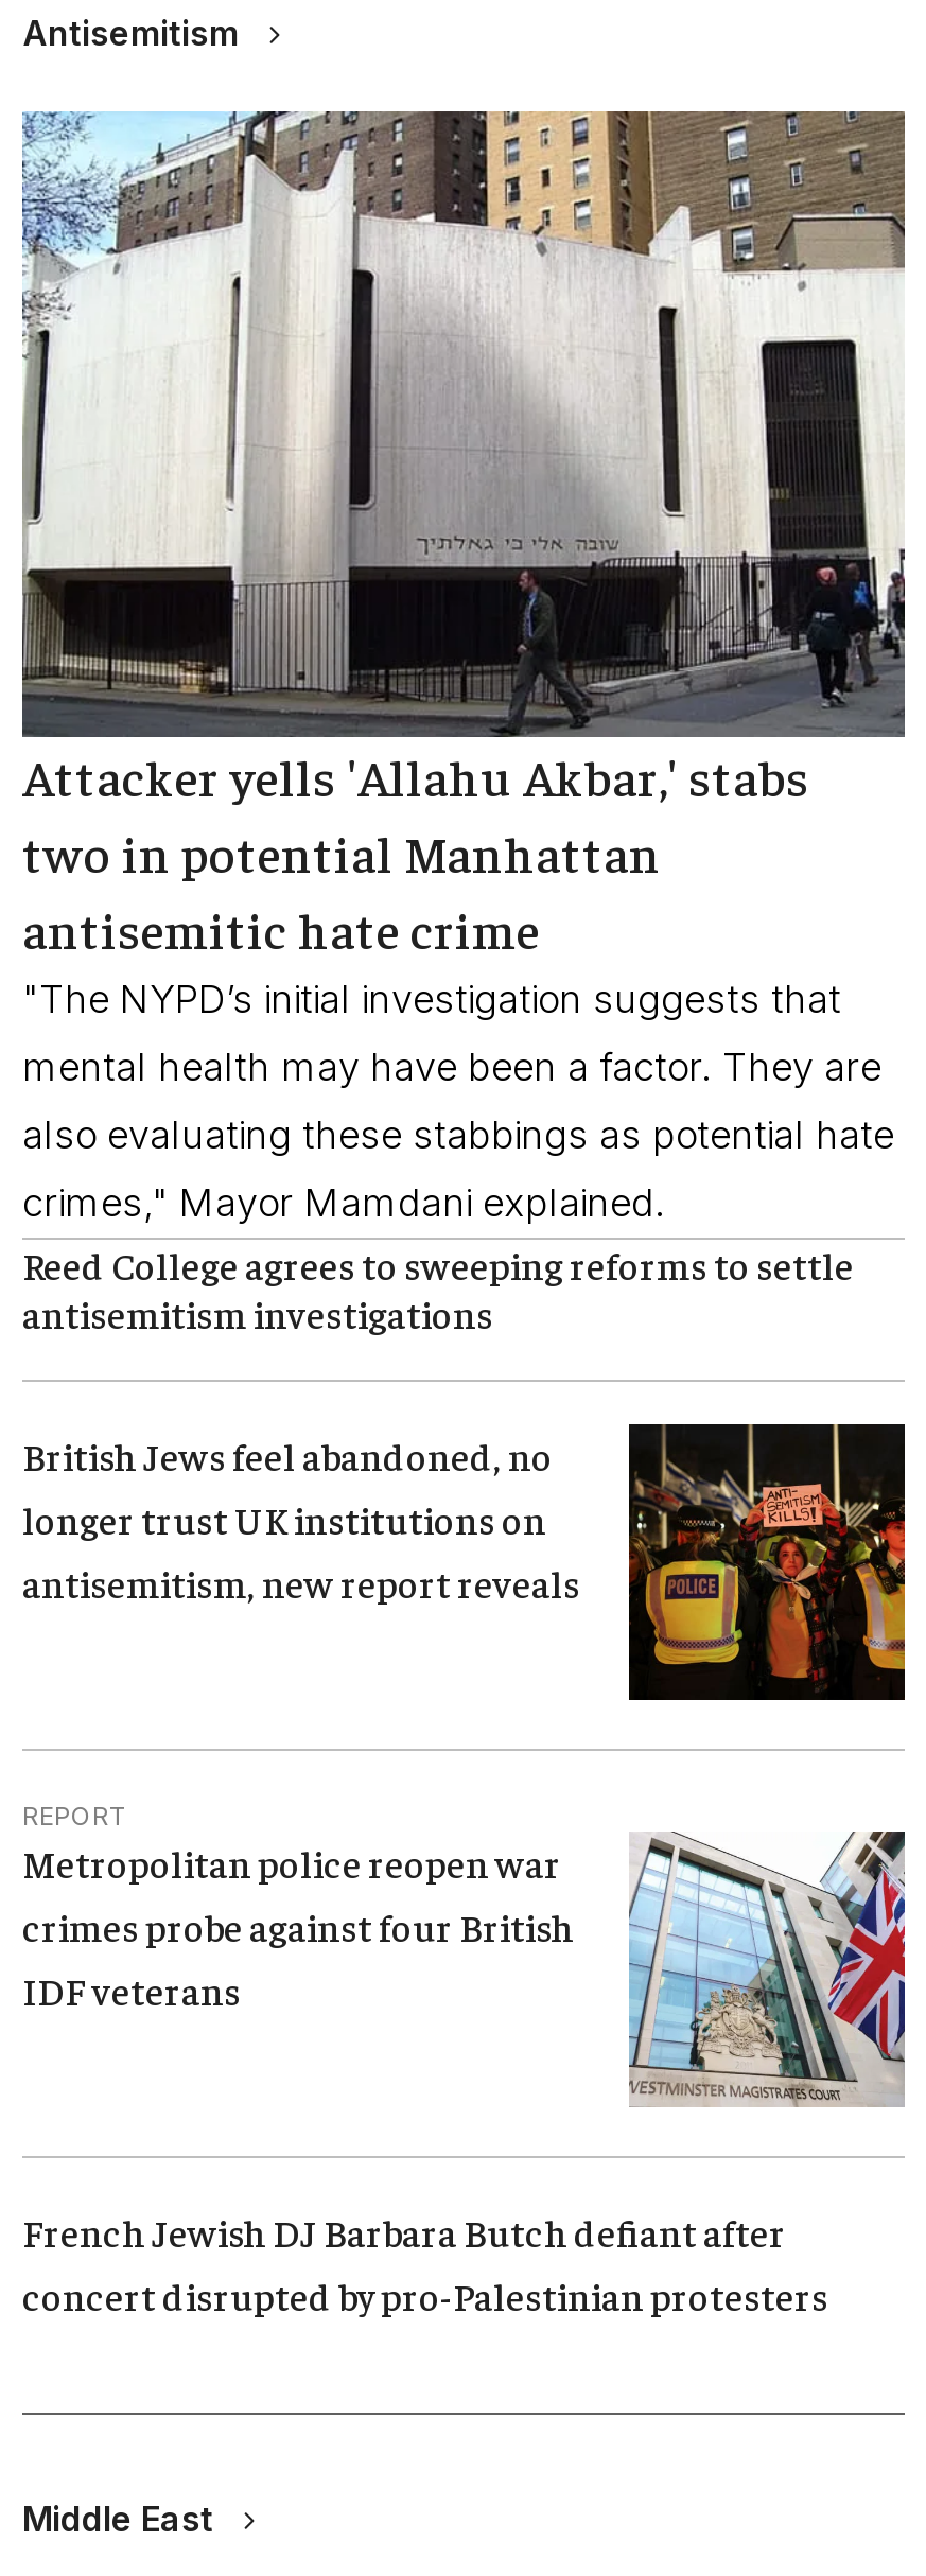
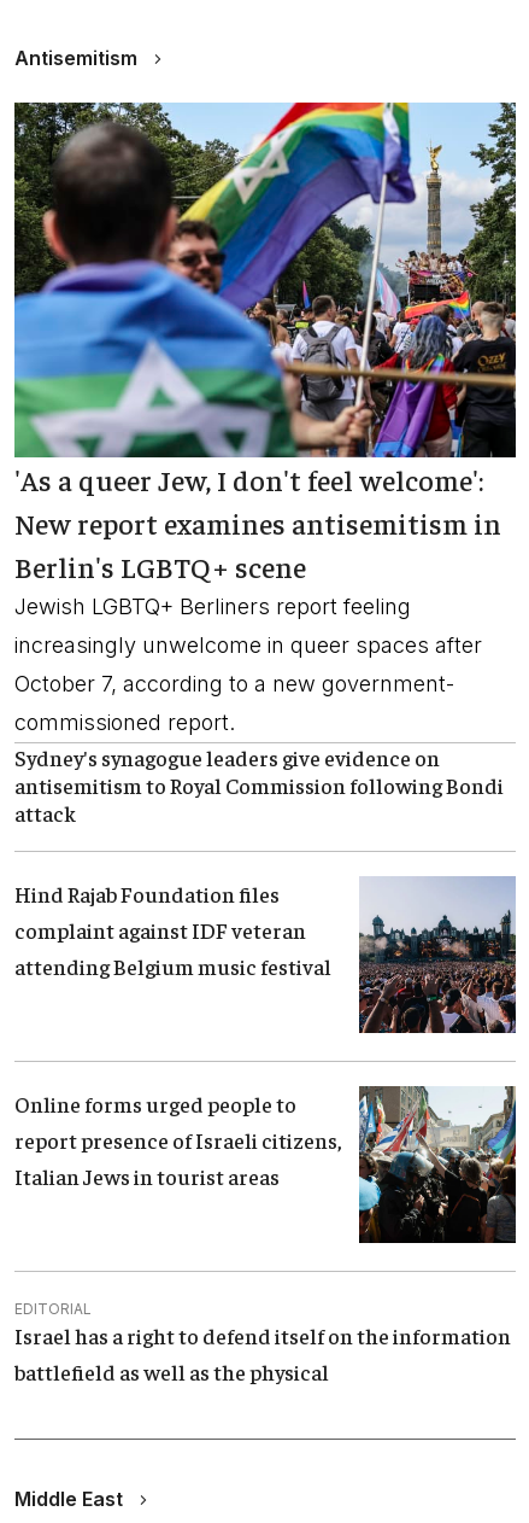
- [image]
- Attacker yells 'Allahu Akbar,' stabs
- two in potential Manhattan
- antisemitic hate crime
- "The NYPD’s initial investigation suggests that
+ [image]
+ 'As a queer Jew, I don't feel welcome':
+ New report examines antisemitism in
+ Berlin's LGBTQ+ scene
+ Jewish LGBTQ+ Berliners report feeling

- mental health may have been a factor. They are
+ increasingly unwelcome in queer spaces after

- also evaluating these stabbings as potential hate
+ October 7, according to a new government-

- crimes," Mayor Mamdani explained.
- Reed College agrees to sweeping reforms to settle
- antisemitism investigations
+ commissioned report.
+ Sydney's synagogue leaders give evidence on
+ antisemitism to Royal Commission following Bondi
+ attack

- [image]
- British Jews feel abandoned, no
- longer trust UK institutions on
- antisemitism, new report reveals
+ [image]
+ Hind Rajab Foundation files
+ complaint against IDF veteran
+ attending Belgium music festival

- [image]
- REPORT
- Metropolitan police reopen war
- crimes probe against four British
- IDF veterans
+ [image]
+ Online forms urged people to
+ report presence of Israeli citizens,
+ Italian Jews in tourist areas

- French Jewish DJ Barbara Butch defiant after
- concert disrupted by pro-Palestinian protesters
+ EDITORIAL
+ Israel has a right to defend itself on the information
+ battlefield as well as the physical
